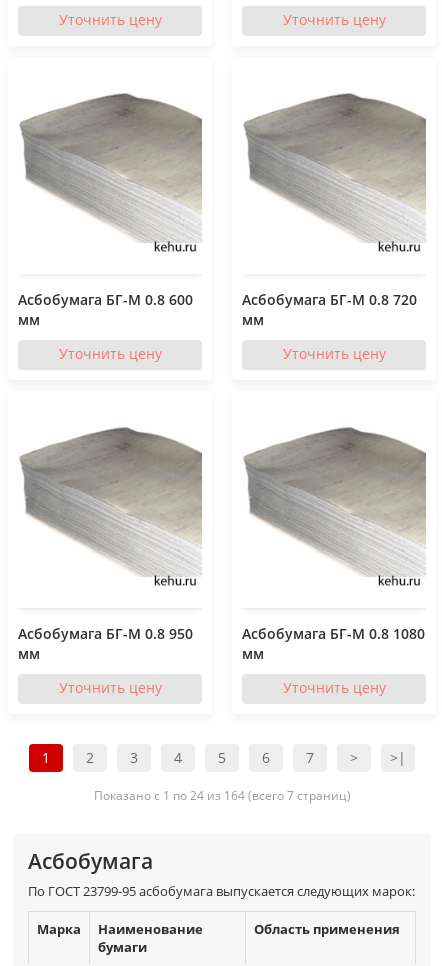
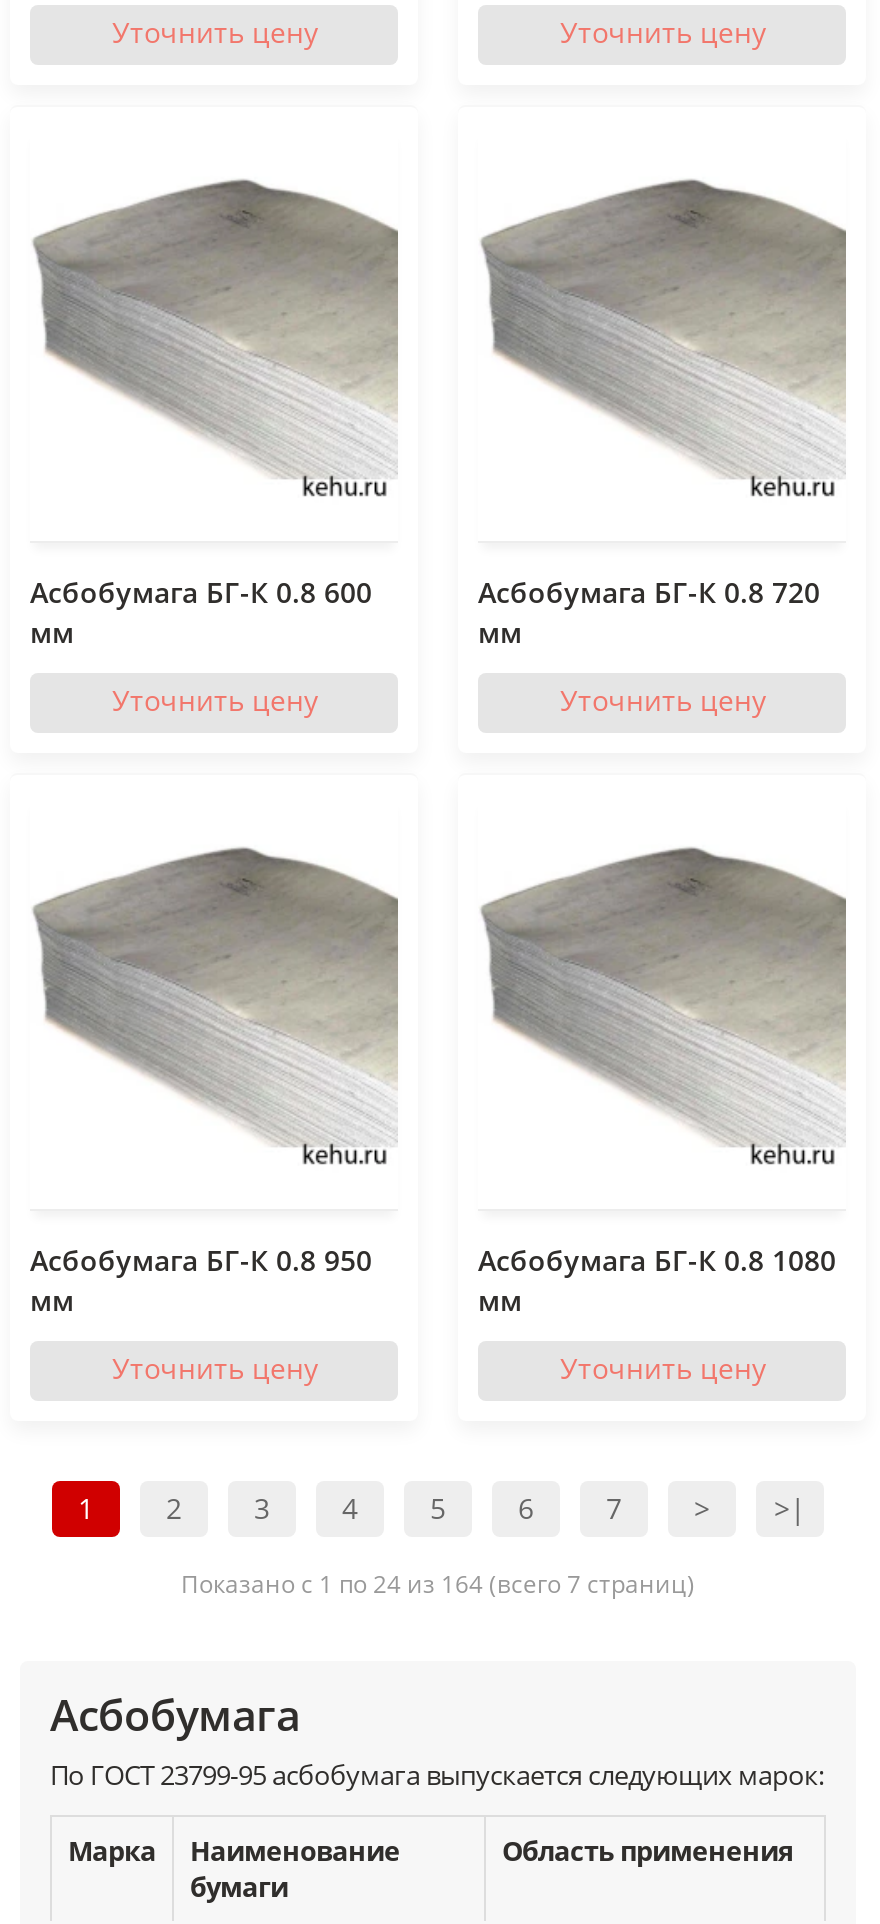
- Асбобумага БГ-М 0.8 600
+ Асбобумага БГ-К 0.8 600

- Асбобумага БГ-М 0.8 720
+ Асбобумага БГ-К 0.8 720

- Асбобумага БГ-М 0.8 950
+ Асбобумага БГ-К 0.8 950

- Асбобумага БГ-М 0.8 1080
+ Асбобумага БГ-К 0.8 1080
